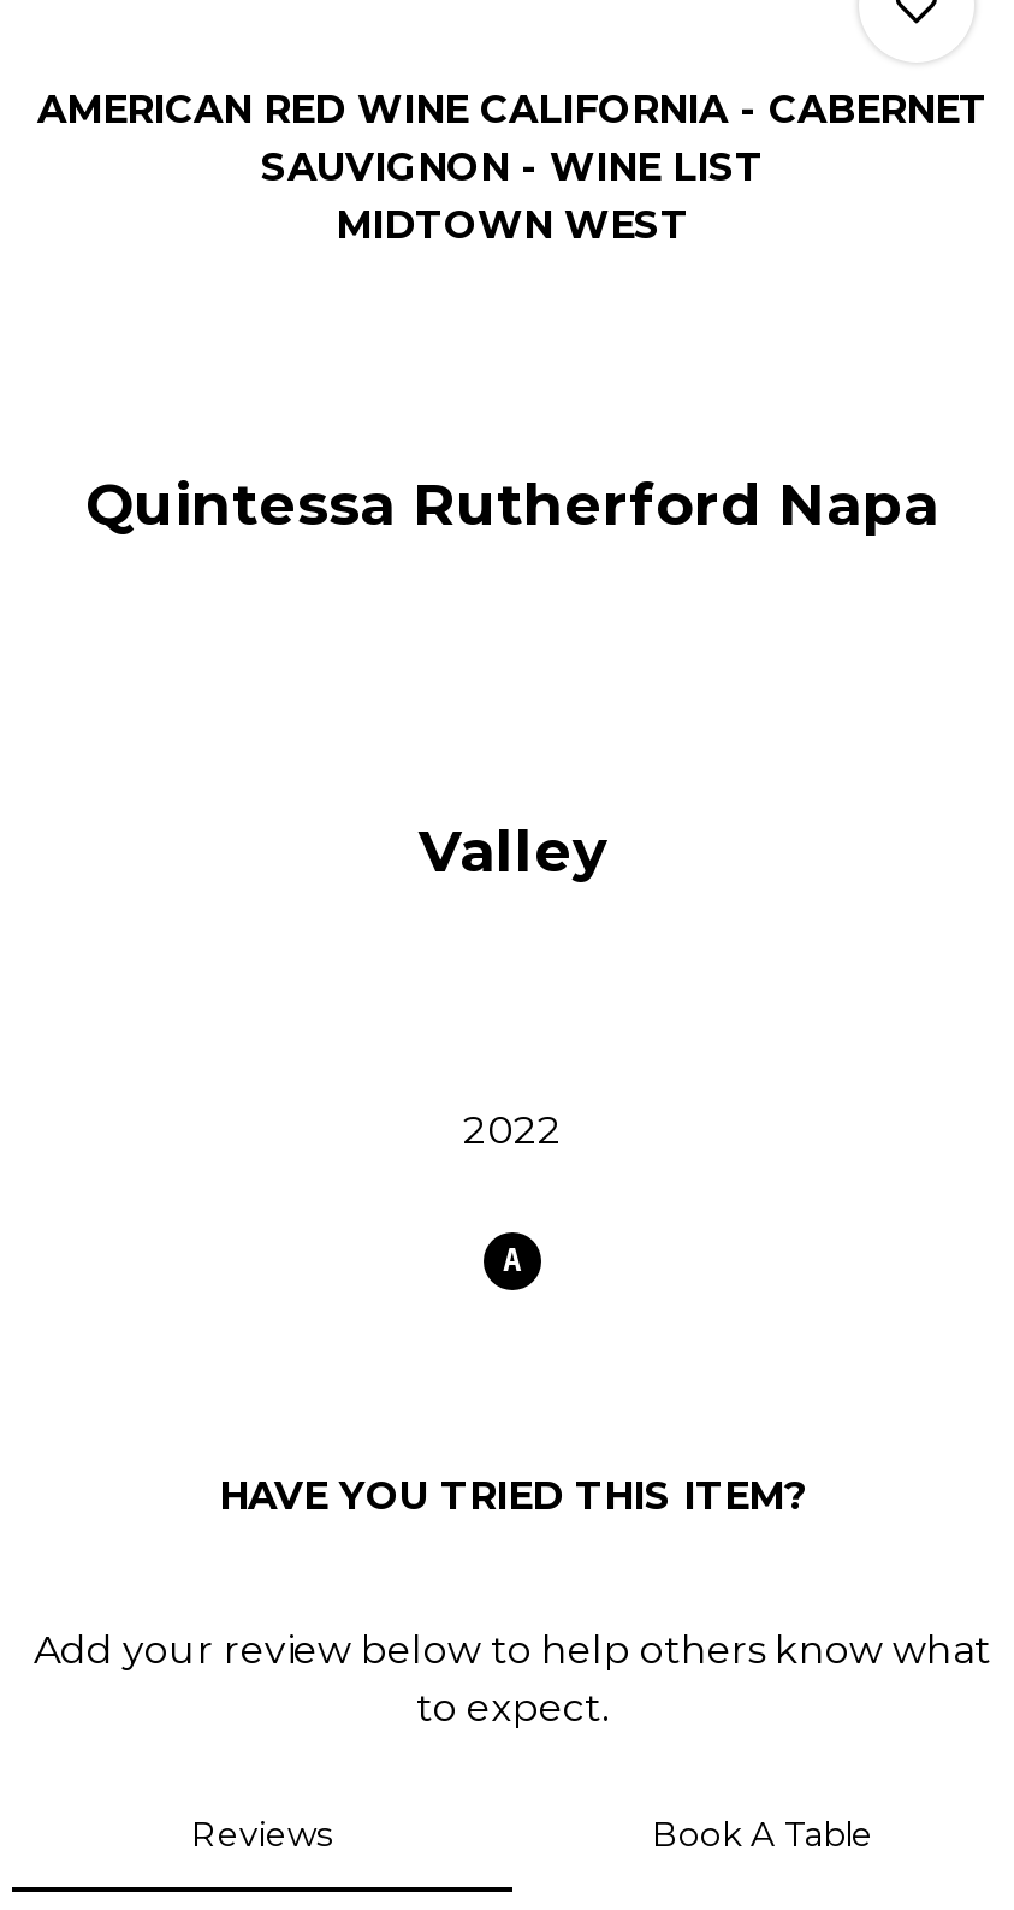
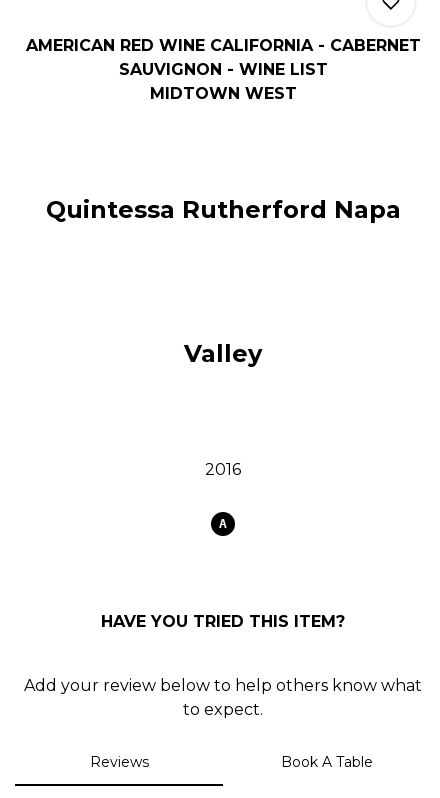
- 2022
+ 2016
